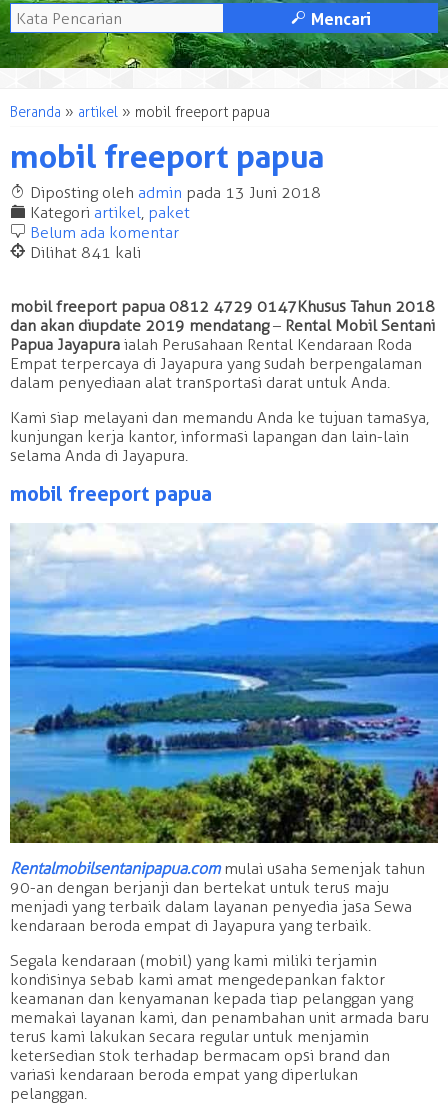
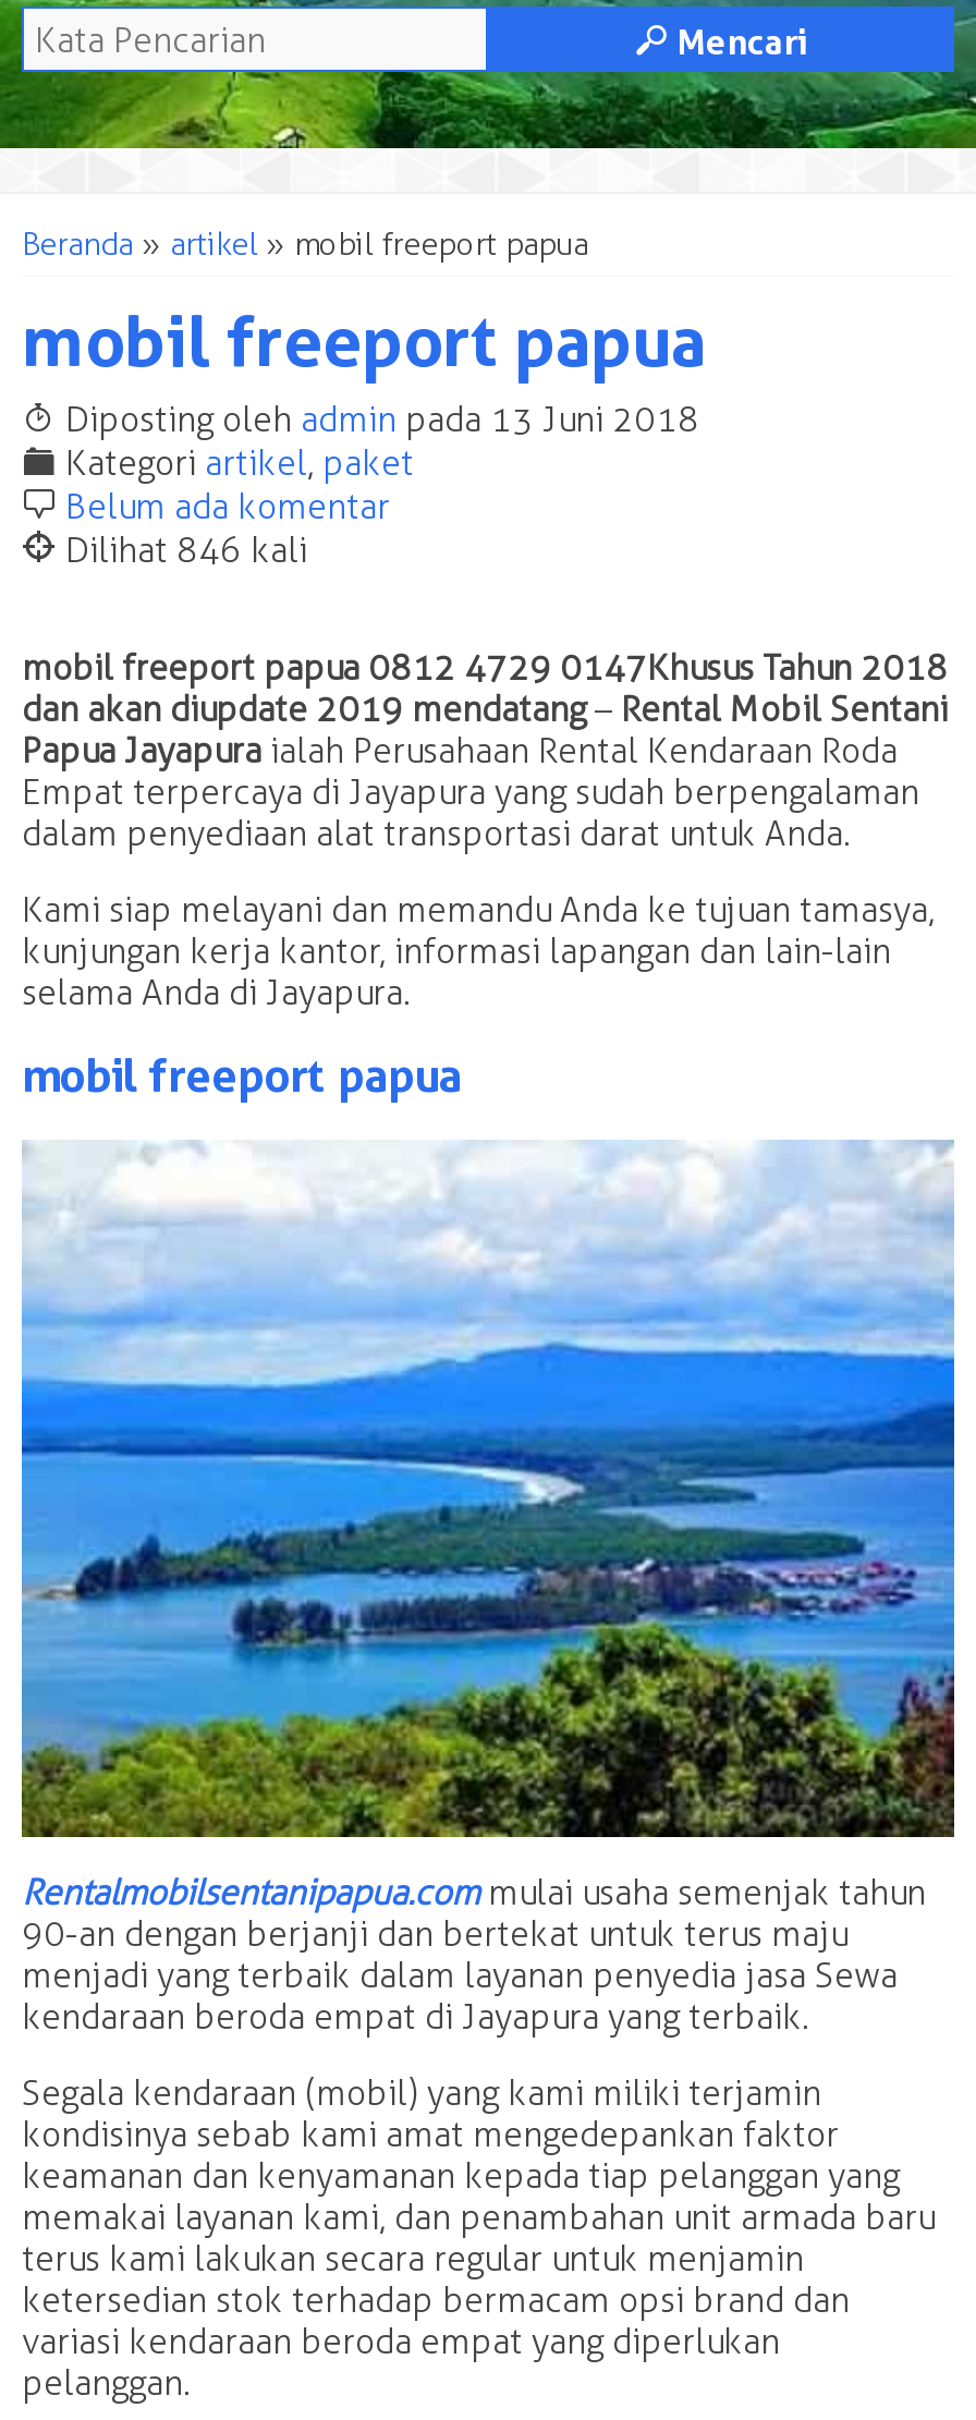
- @ Dilihat 841 kali
+ @ Dilihat 846 kali
